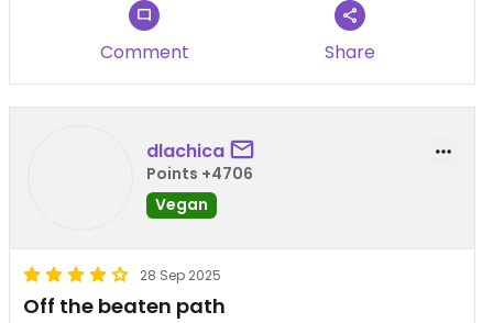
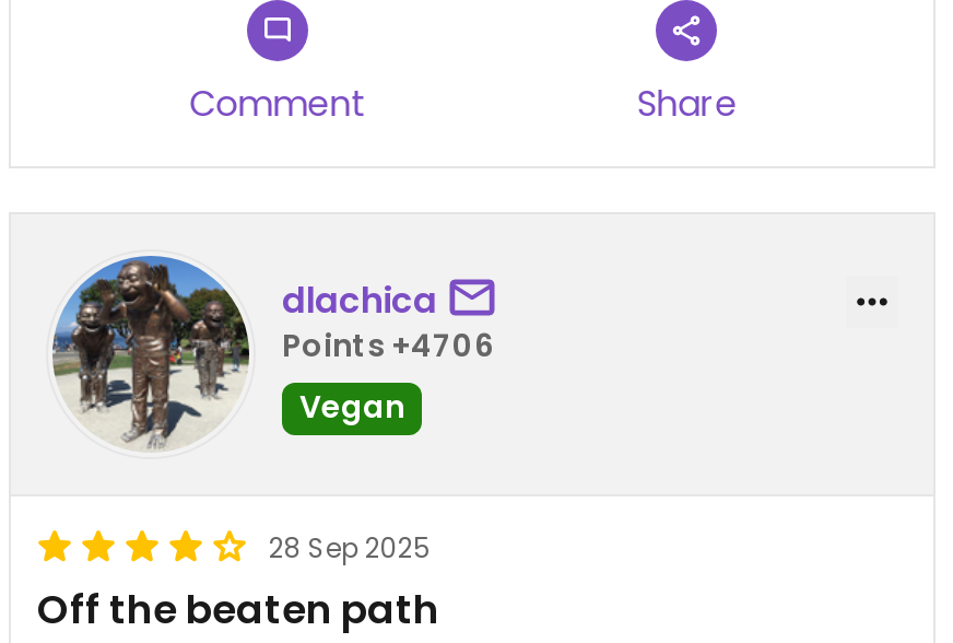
+ [image]
